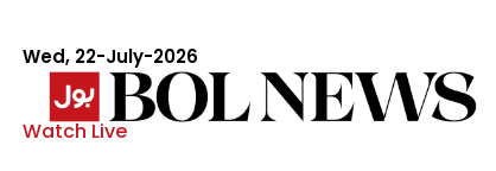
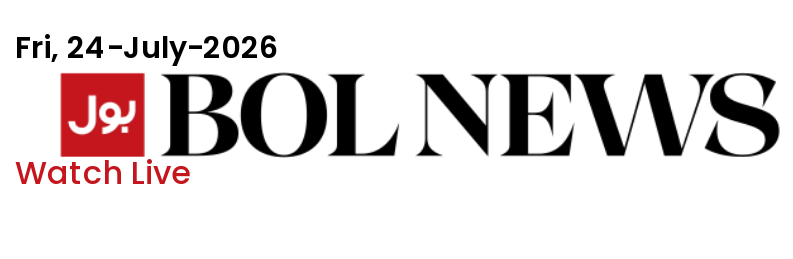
- Wed, 22-July-2026
+ Fri, 24-July-2026
